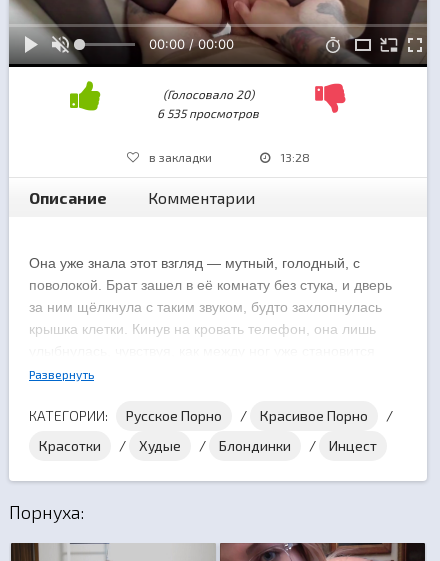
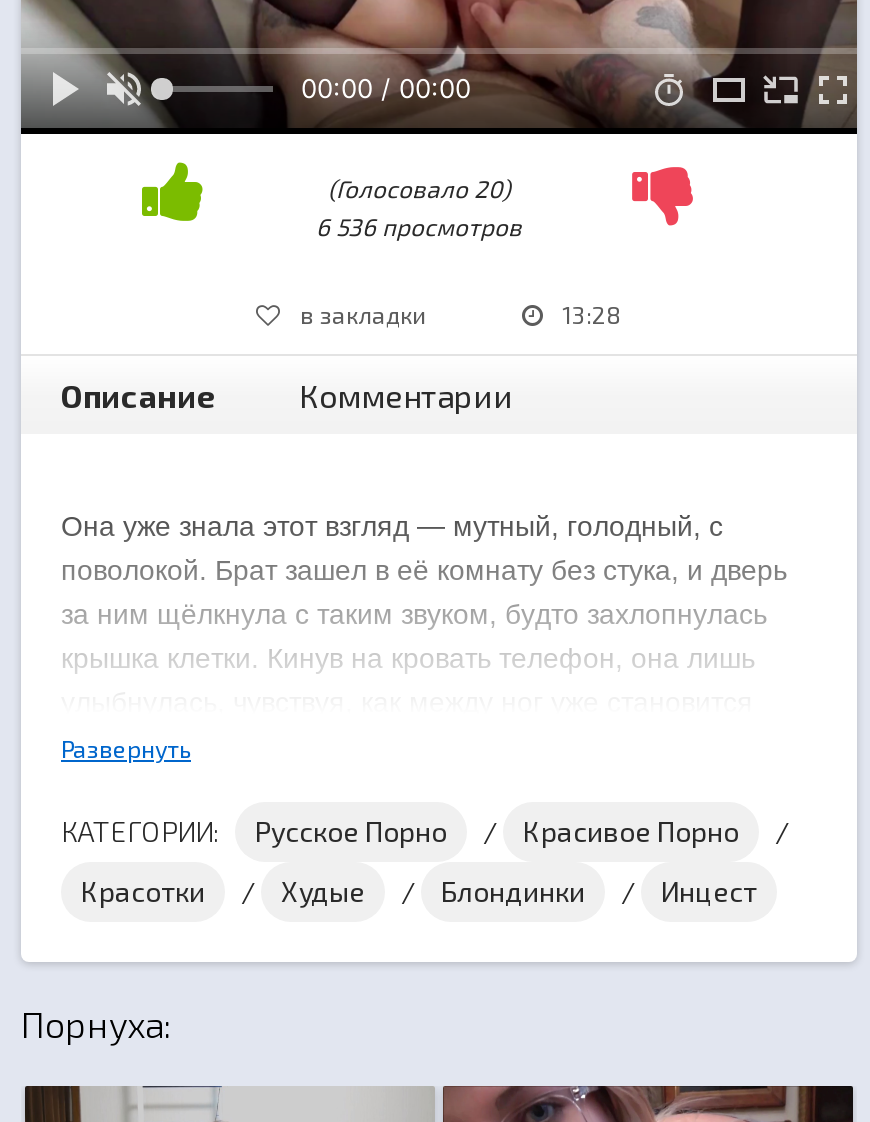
- 6 535 просмотров
+ 6 536 просмотров
